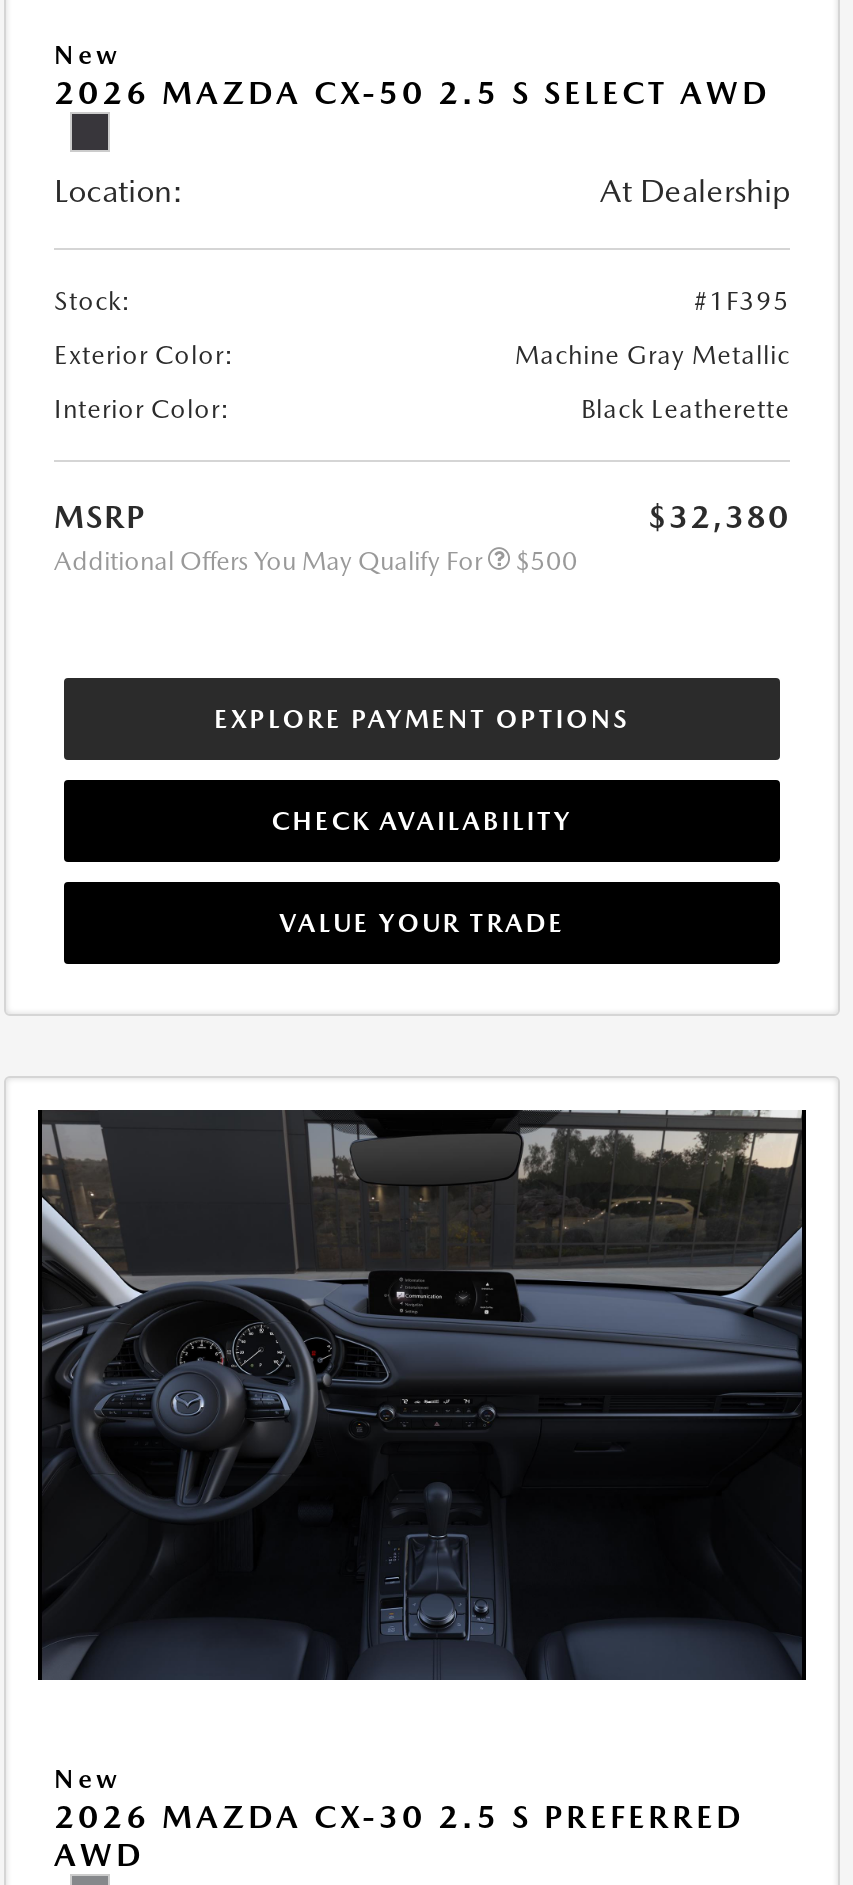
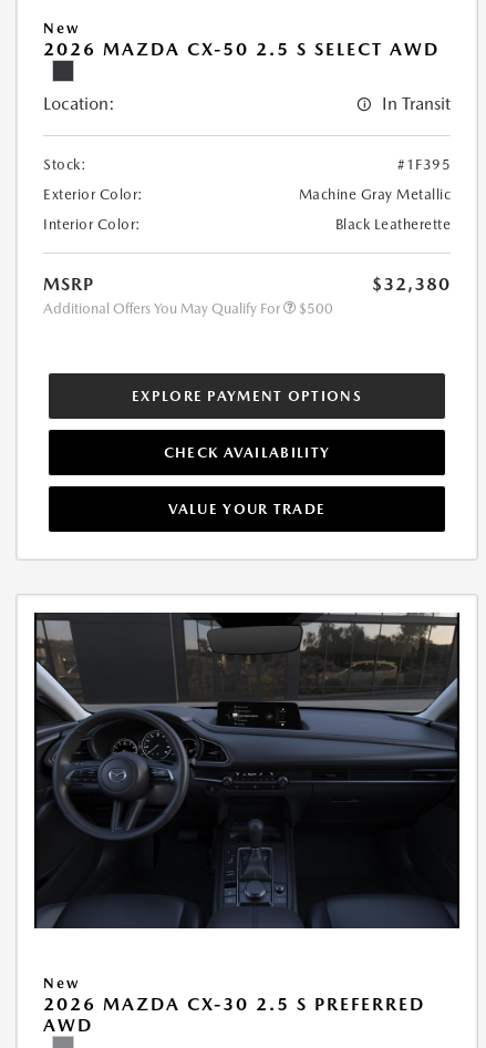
- At Dealership
+ In Transit
